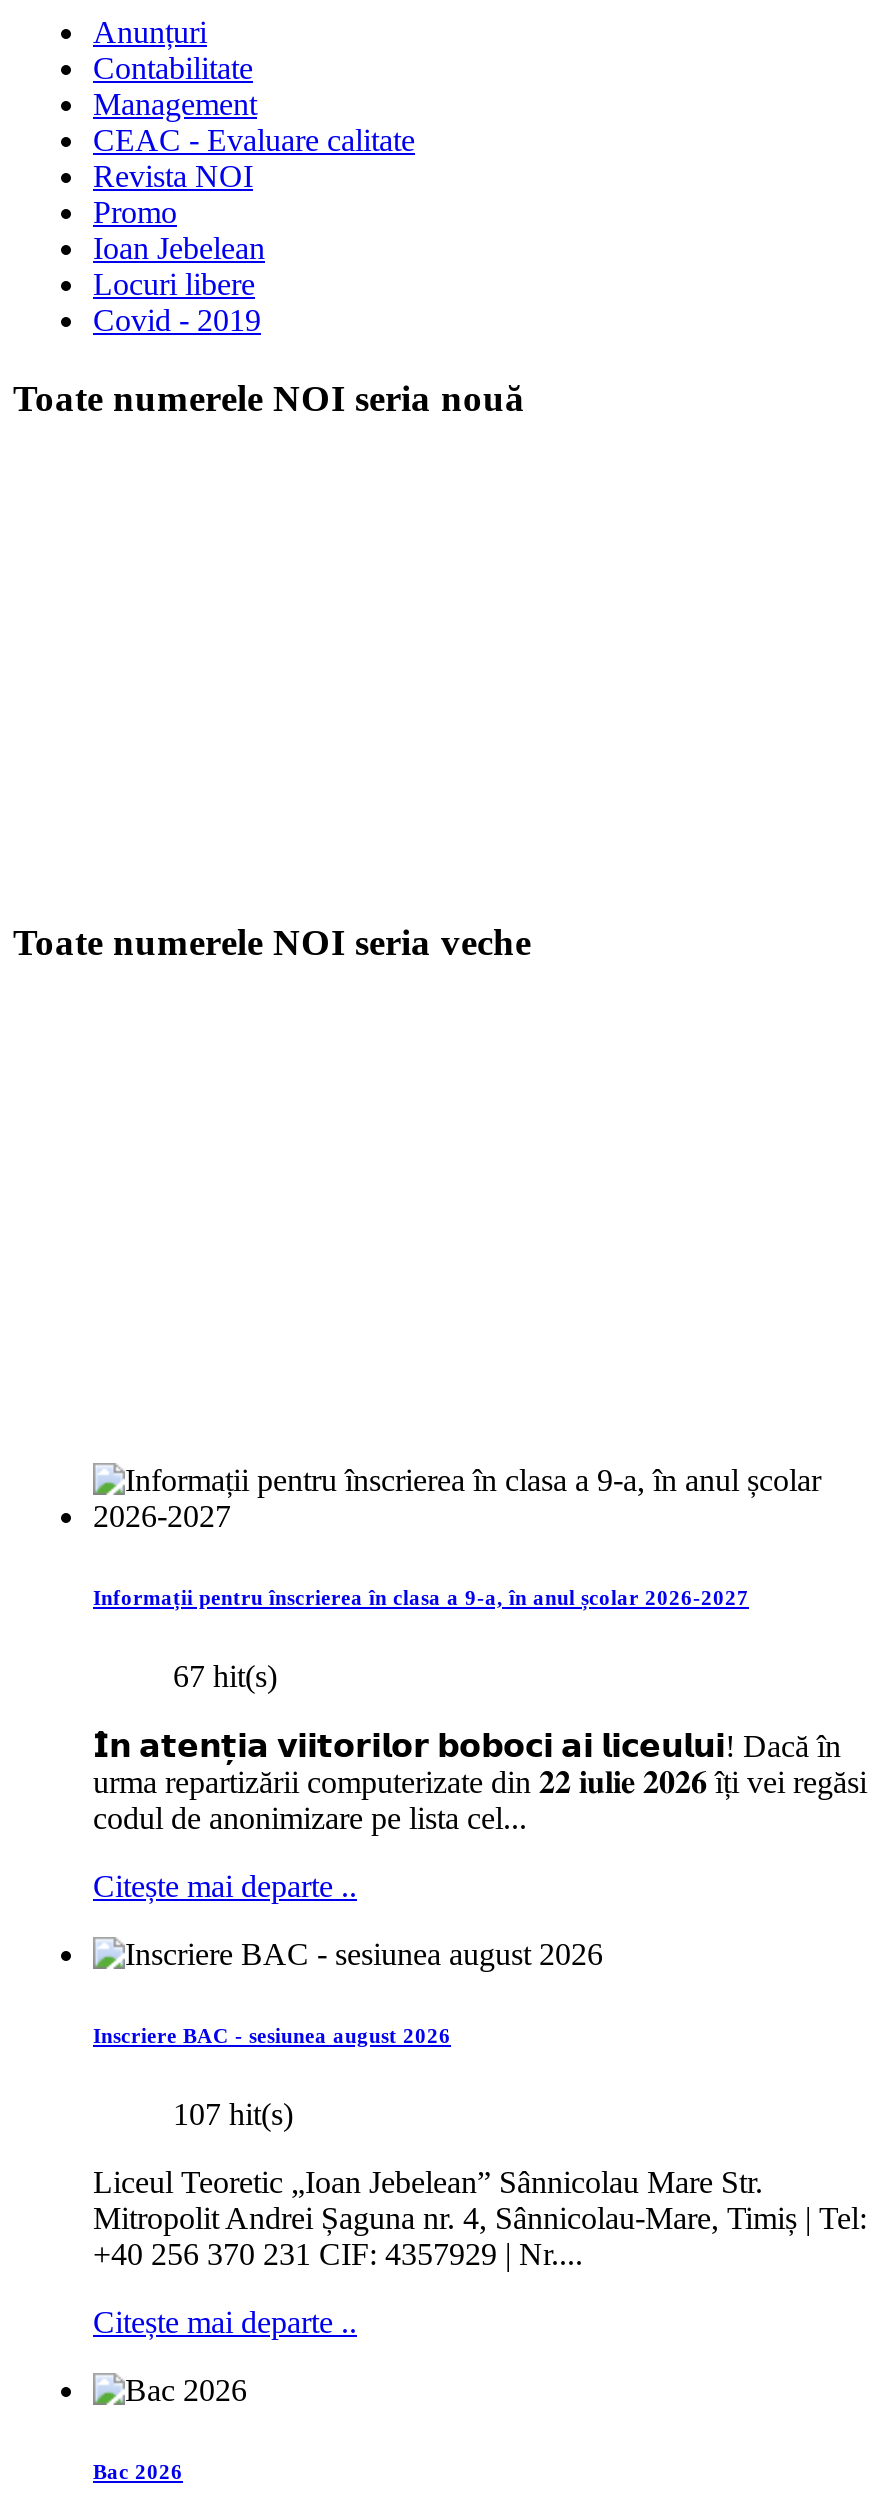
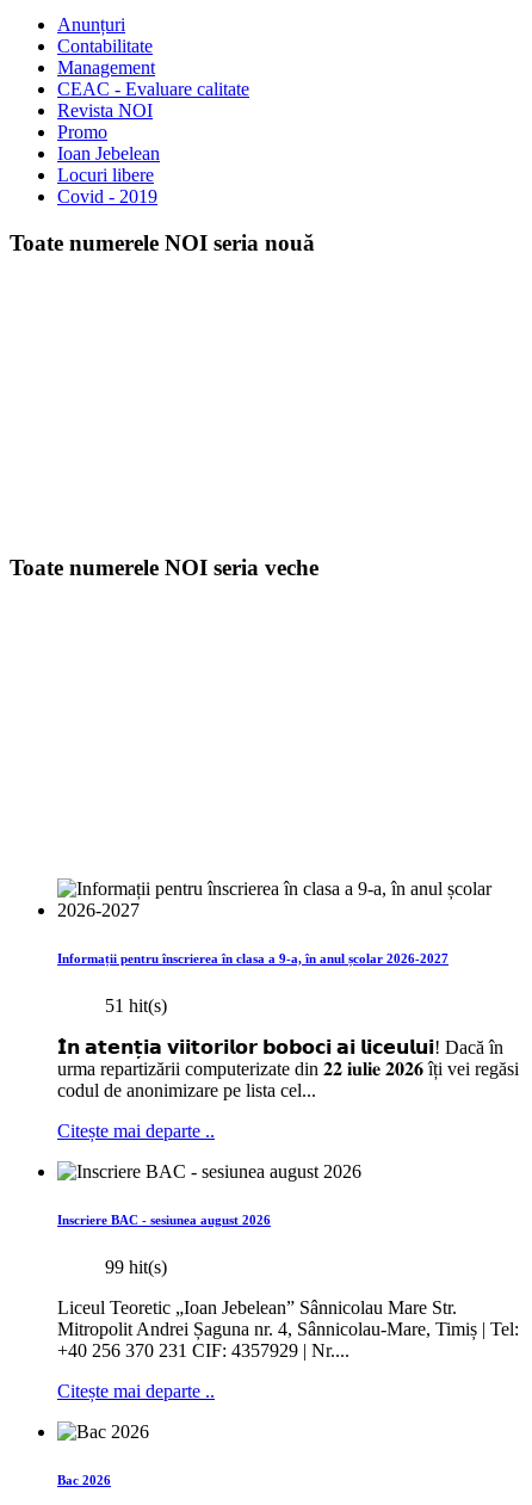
- 67 hit(s)
+ 51 hit(s)

- 107 hit(s)
+ 99 hit(s)
